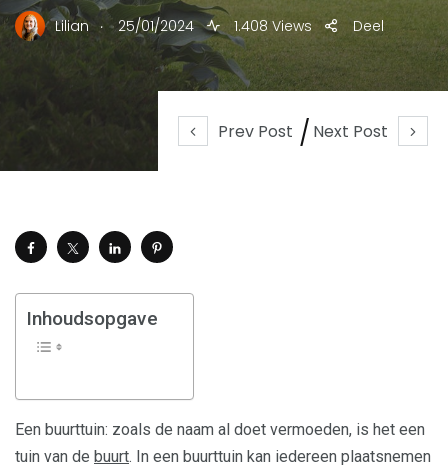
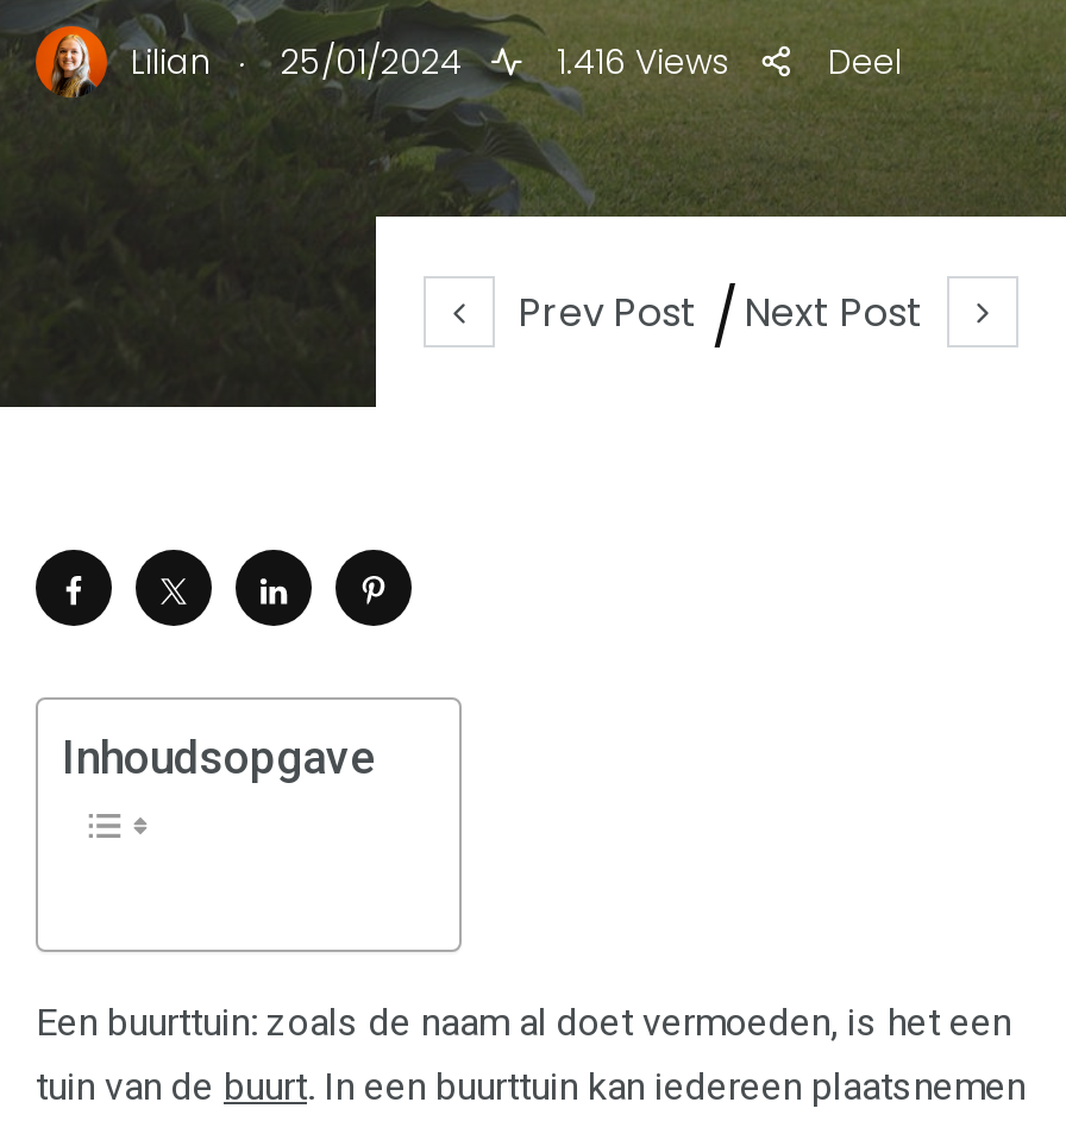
- Lilian . 25/01/2024 1.408 Views
+ Lilian . 25/01/2024 1.416 Views
